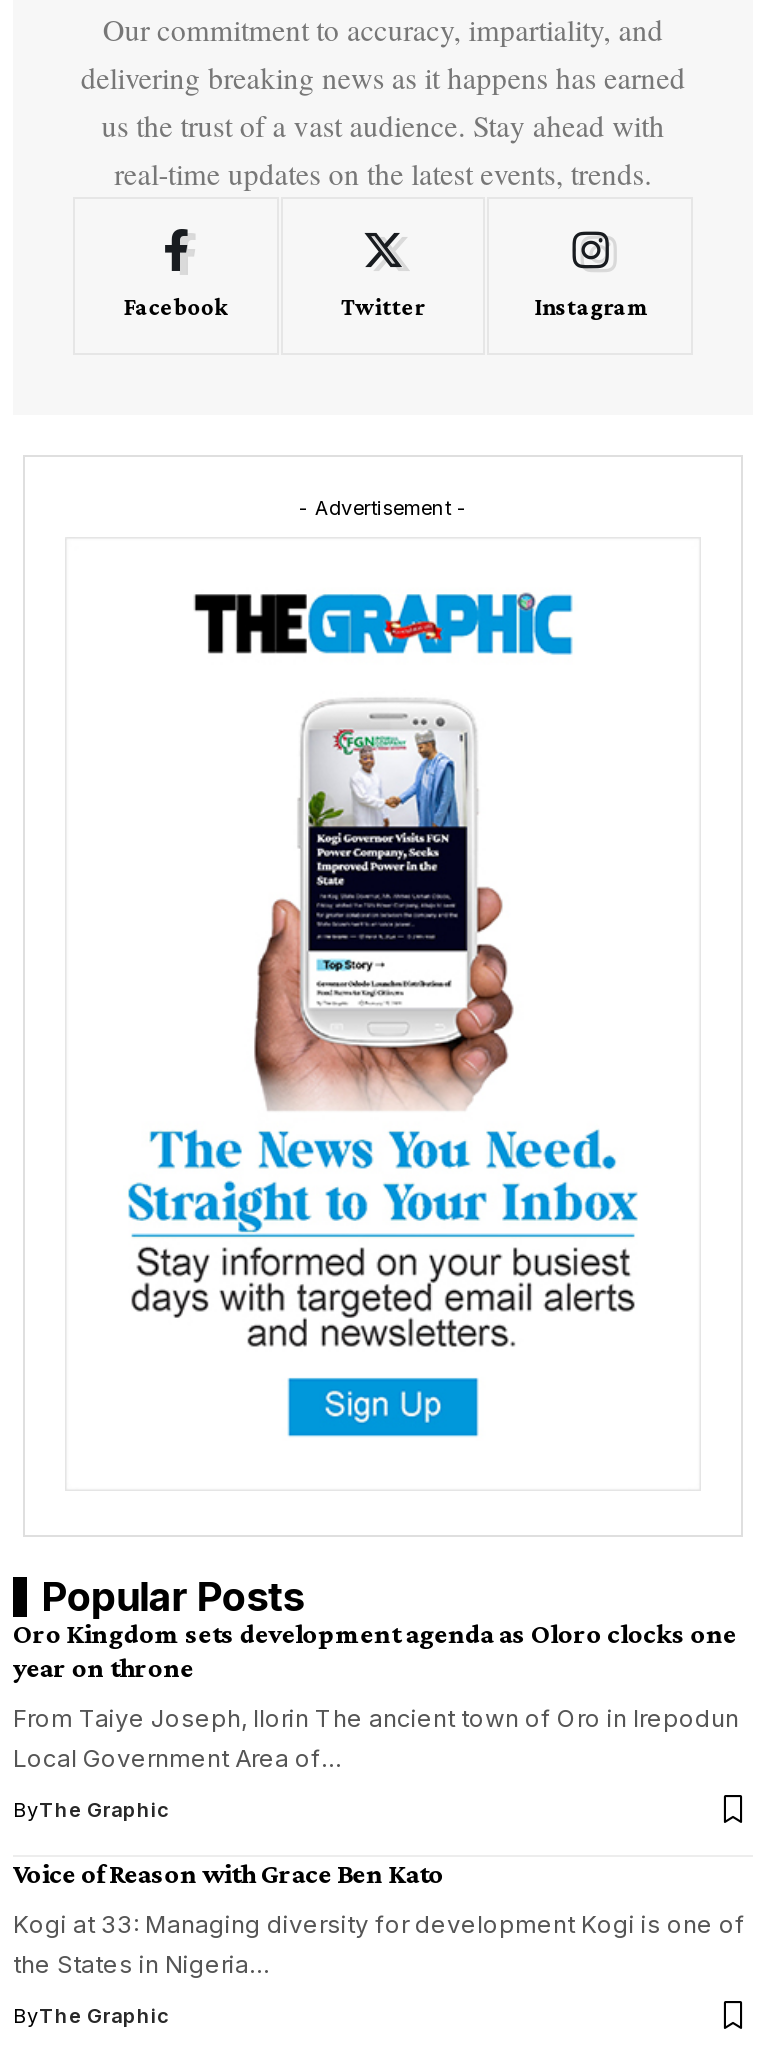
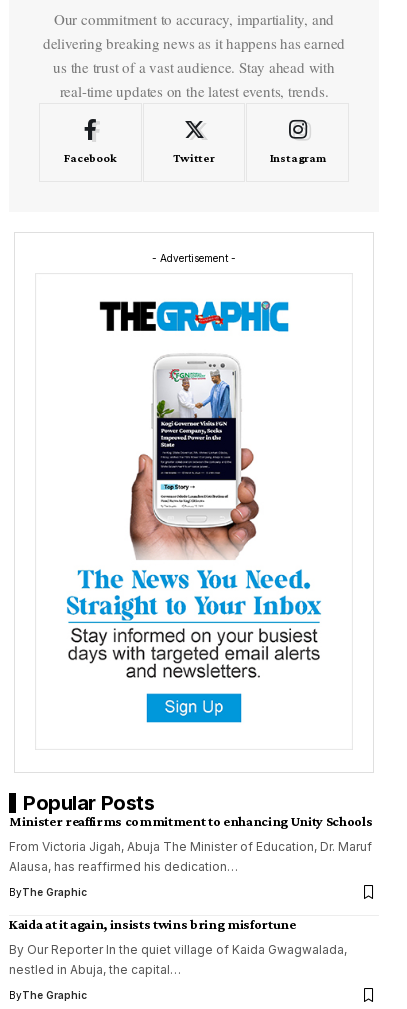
- Oro Kingdom sets development agenda as Oloro clocks one
- year on throne
+ Minister reaffirms commitment to enhancing Unity Schools

- From Taiye Joseph, Ilorin The ancient town of Oro in Irepodun
- Local Government Area of…
+ From Victoria Jigah, Abuja The Minister of Education, Dr. Maruf
+ Alausa, has reaffirmed his dedication…

- Voice of Reason with Grace Ben Kato
+ Kaida at it again, insists twins bring misfortune

- Kogi at 33: Managing diversity for development Kogi is one of
- the States in Nigeria…
+ By Our Reporter In the quiet village of Kaida Gwagwalada,
+ nestled in Abuja, the capital…
